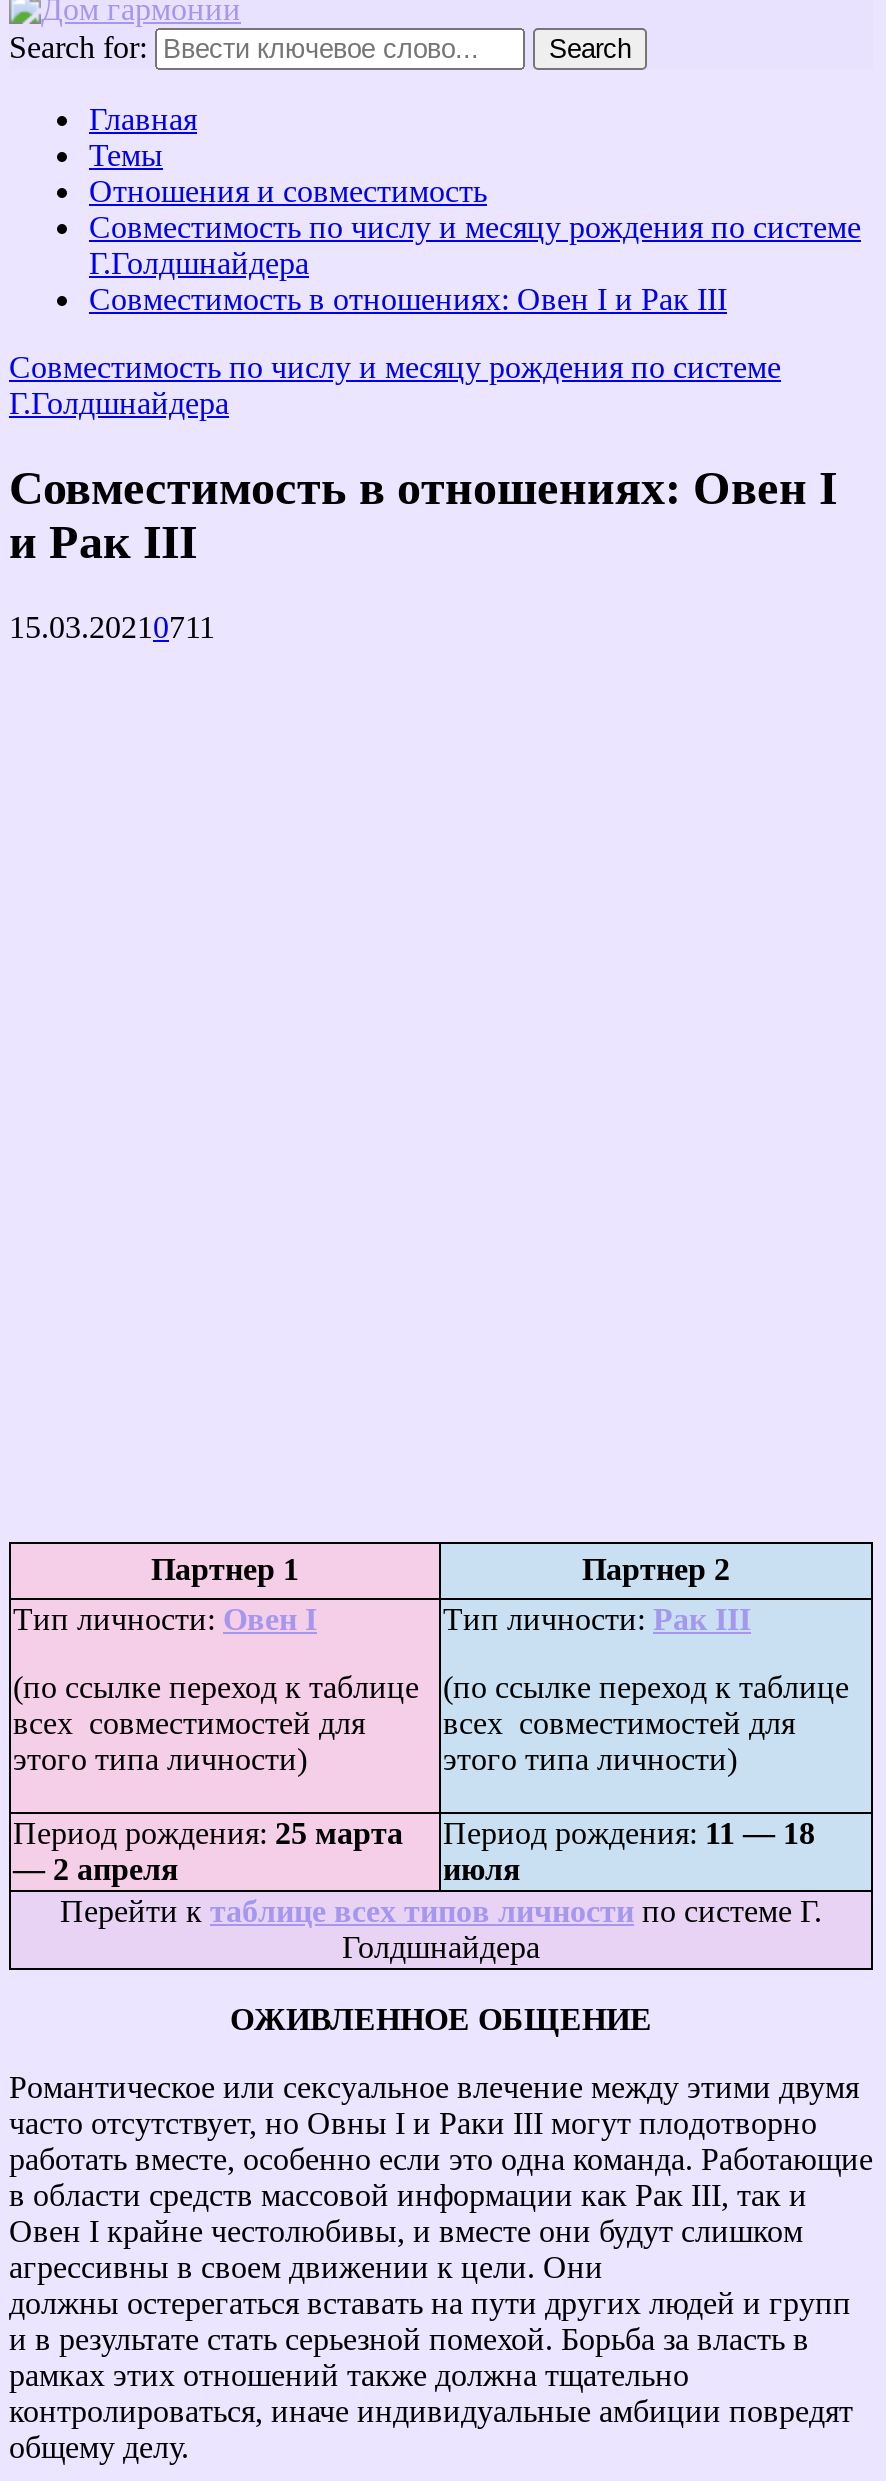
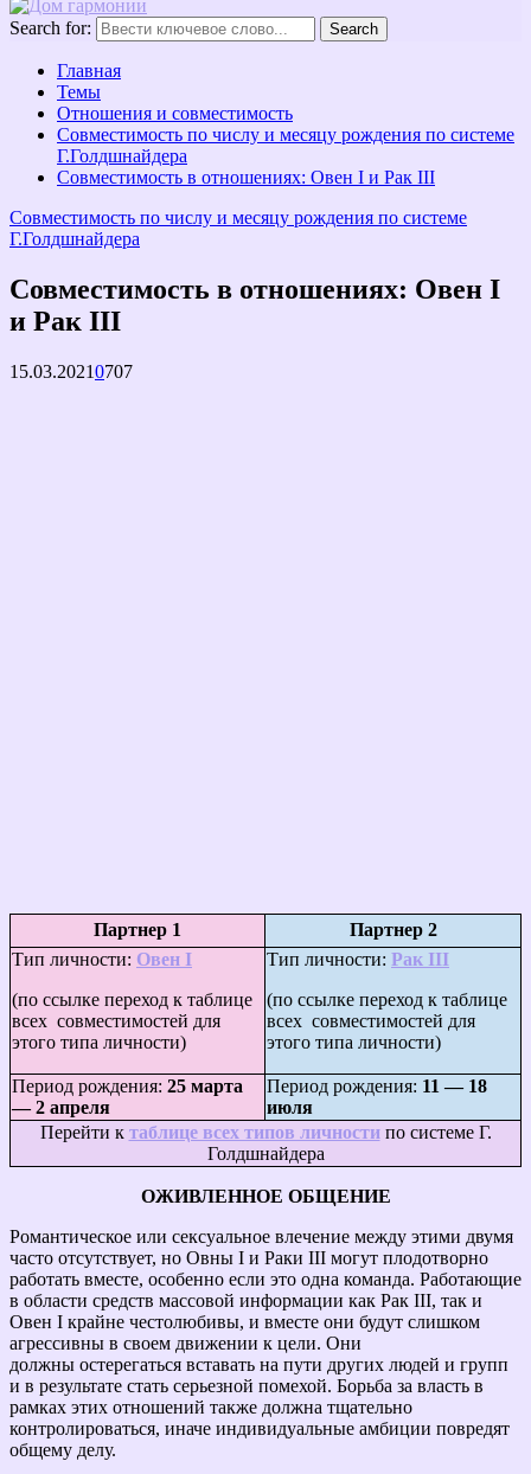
- 15.03.2021 0711
+ 15.03.2021 0707
